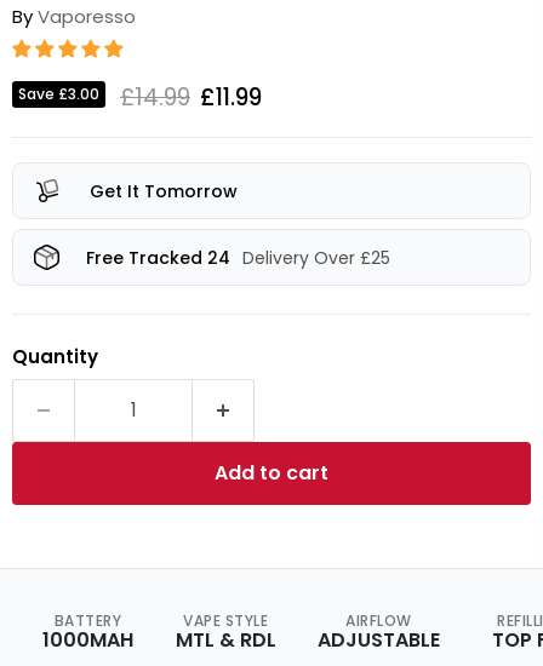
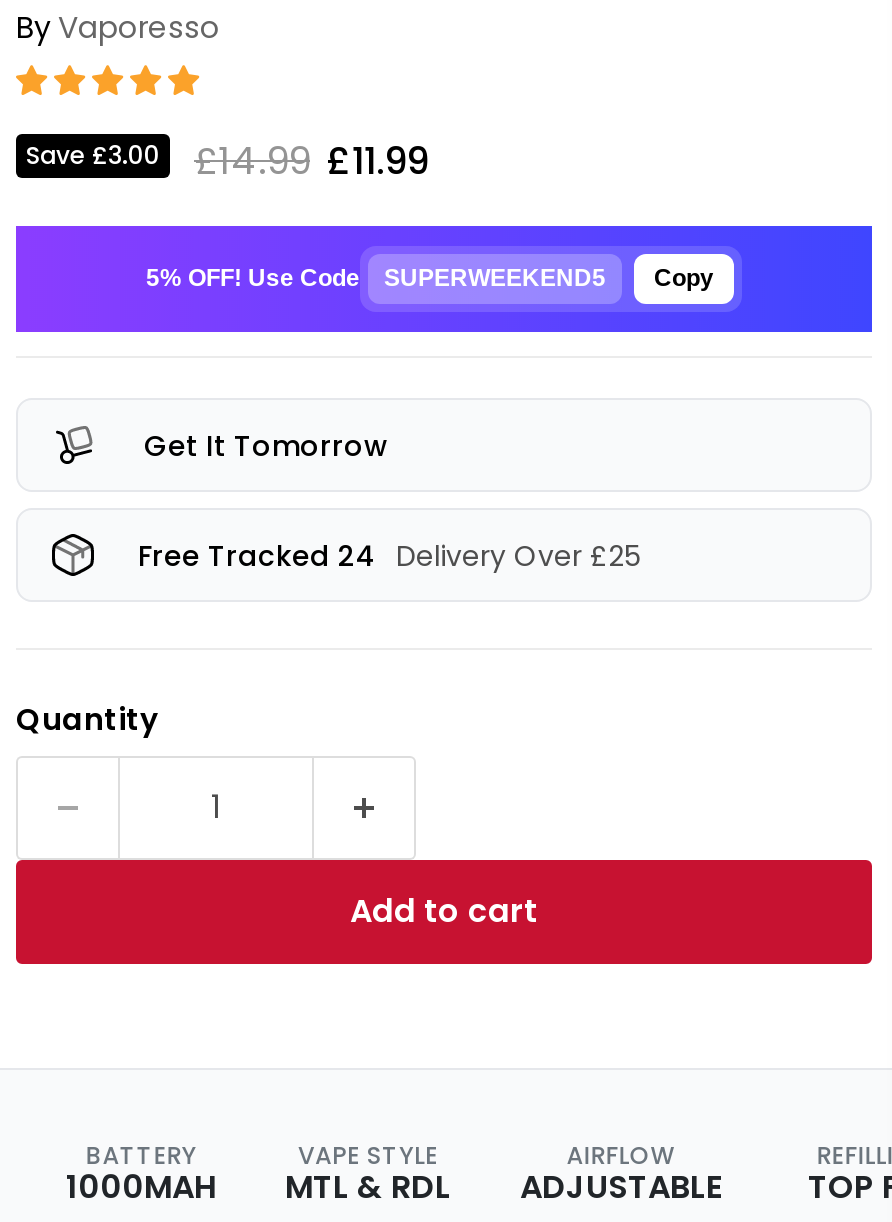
+ [image]
+ 5% OFF! Use Code
+ SUPERWEEKEND5
+ Copy
